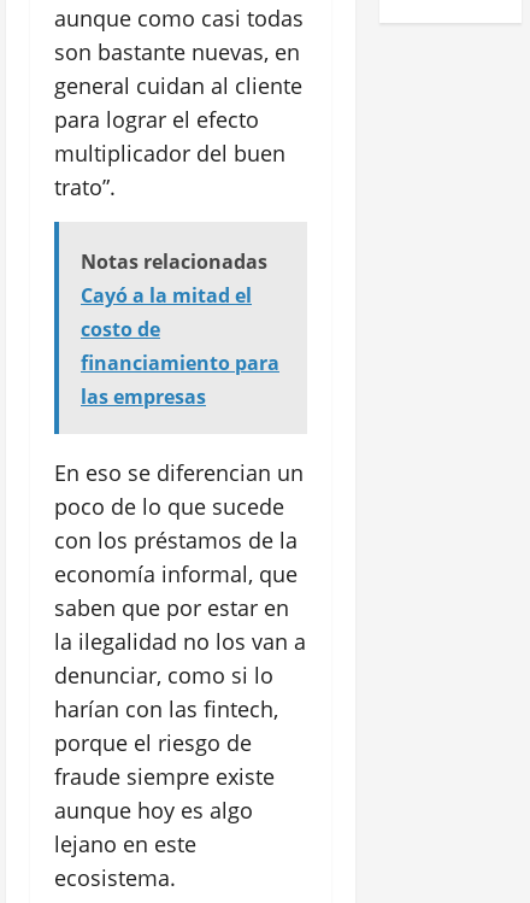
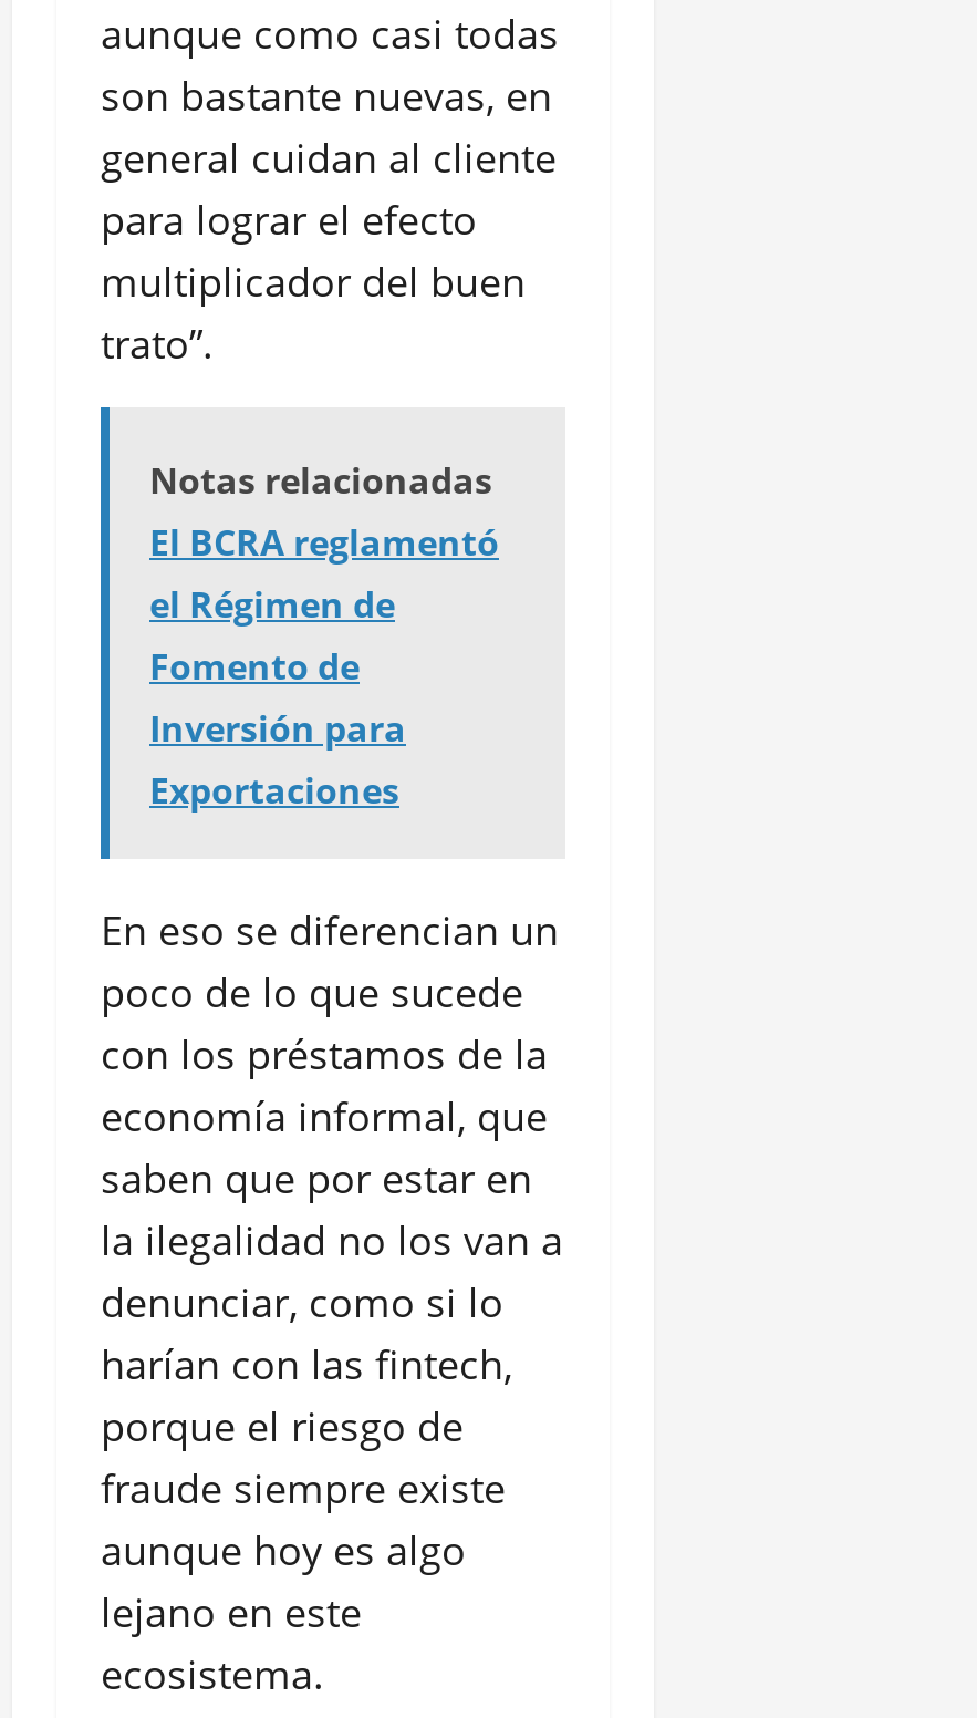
- Cayó a la mitad el
- costo de
- financiamiento para
- las empresas
+ El BCRA reglamentó
+ el Régimen de
+ Fomento de
+ Inversión para
+ Exportaciones
